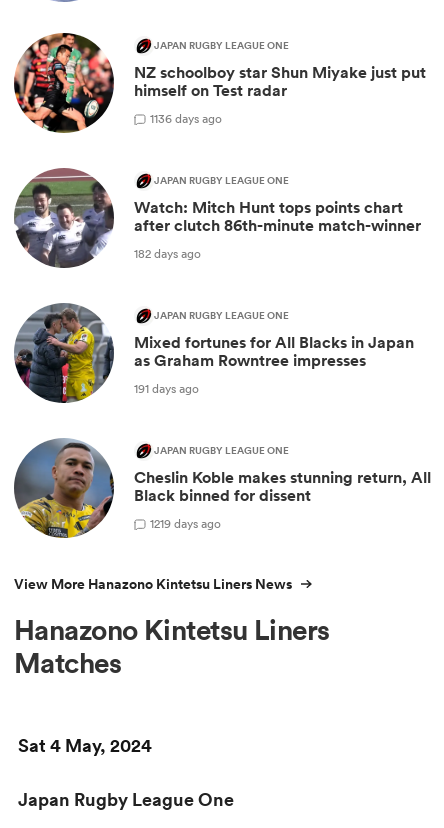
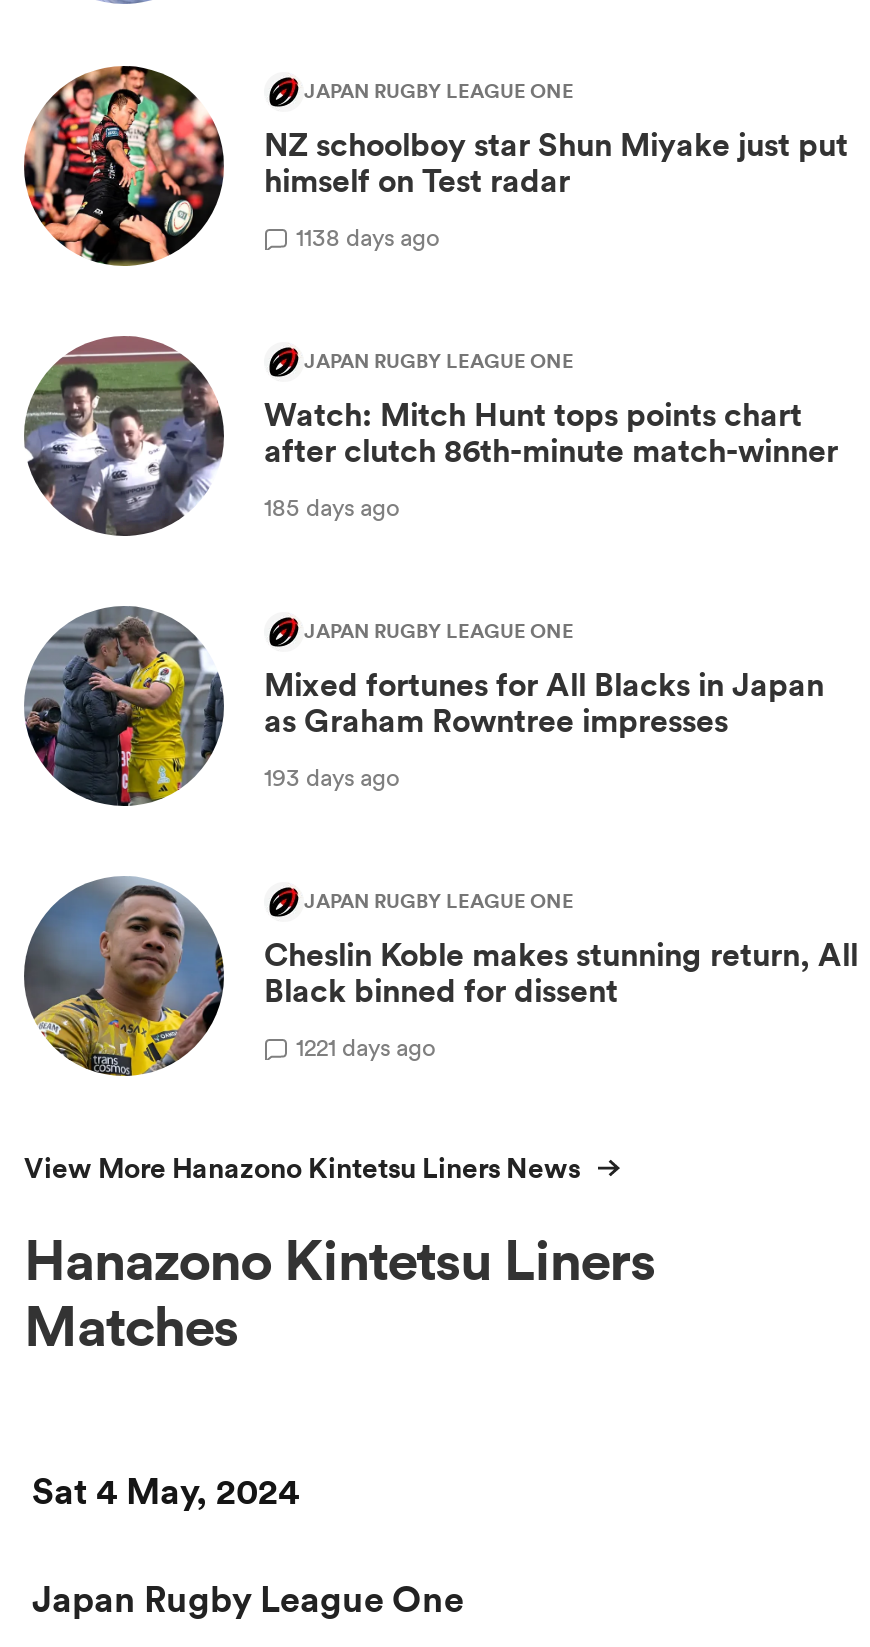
- 1136 days ago
+ 1138 days ago

- 182 days ago
+ 185 days ago

- 191 days ago
+ 193 days ago

- 1219 days ago
+ 1221 days ago
